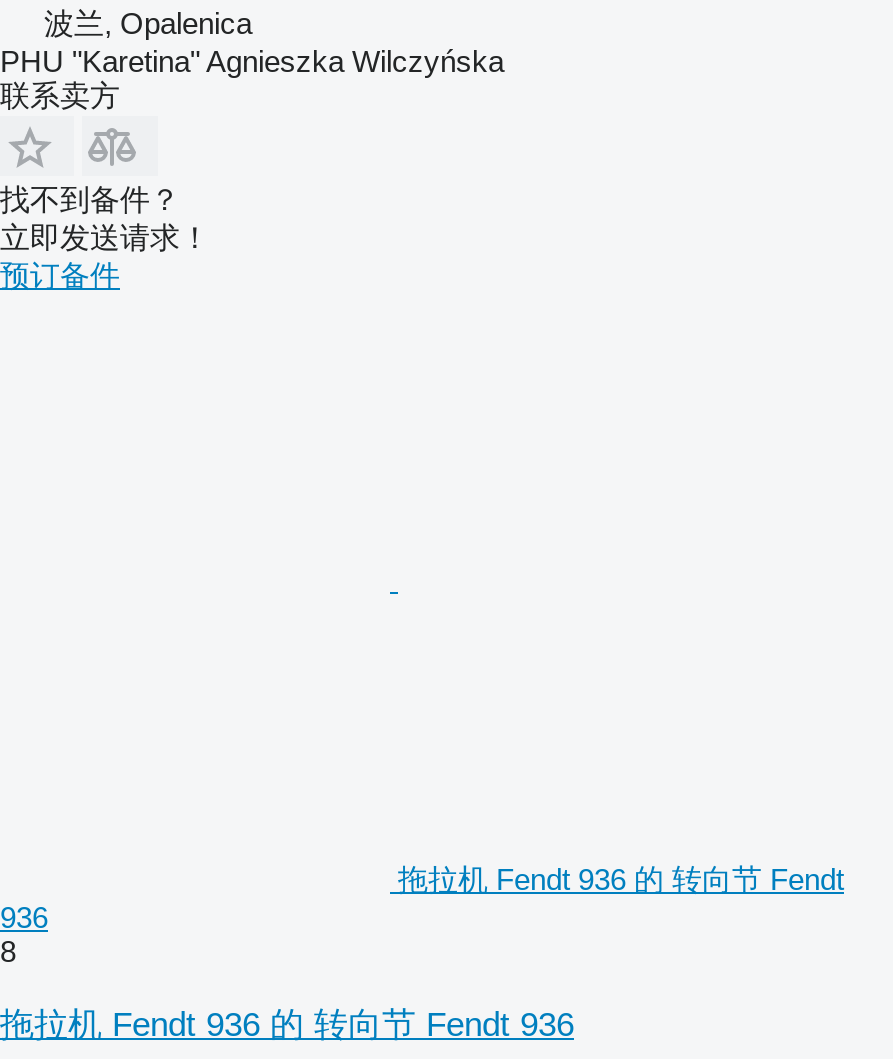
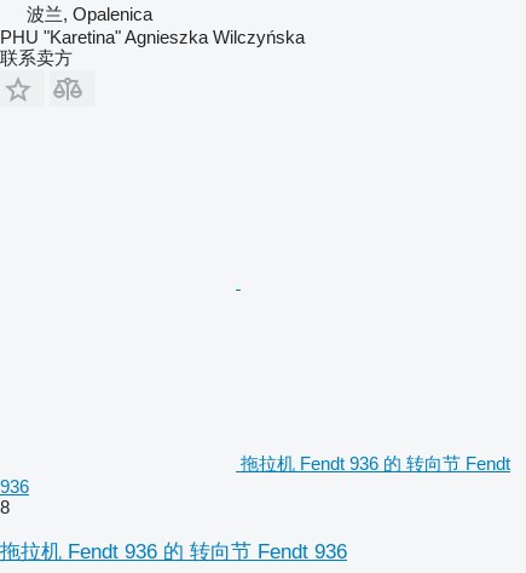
- 找不到备件？
- 立即发送请求！
- 预订备件
